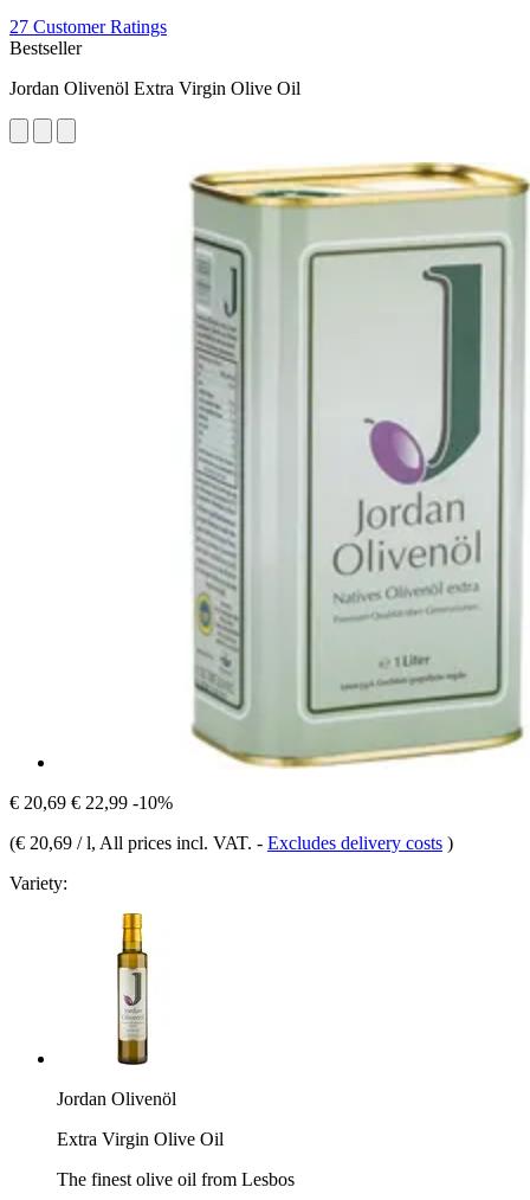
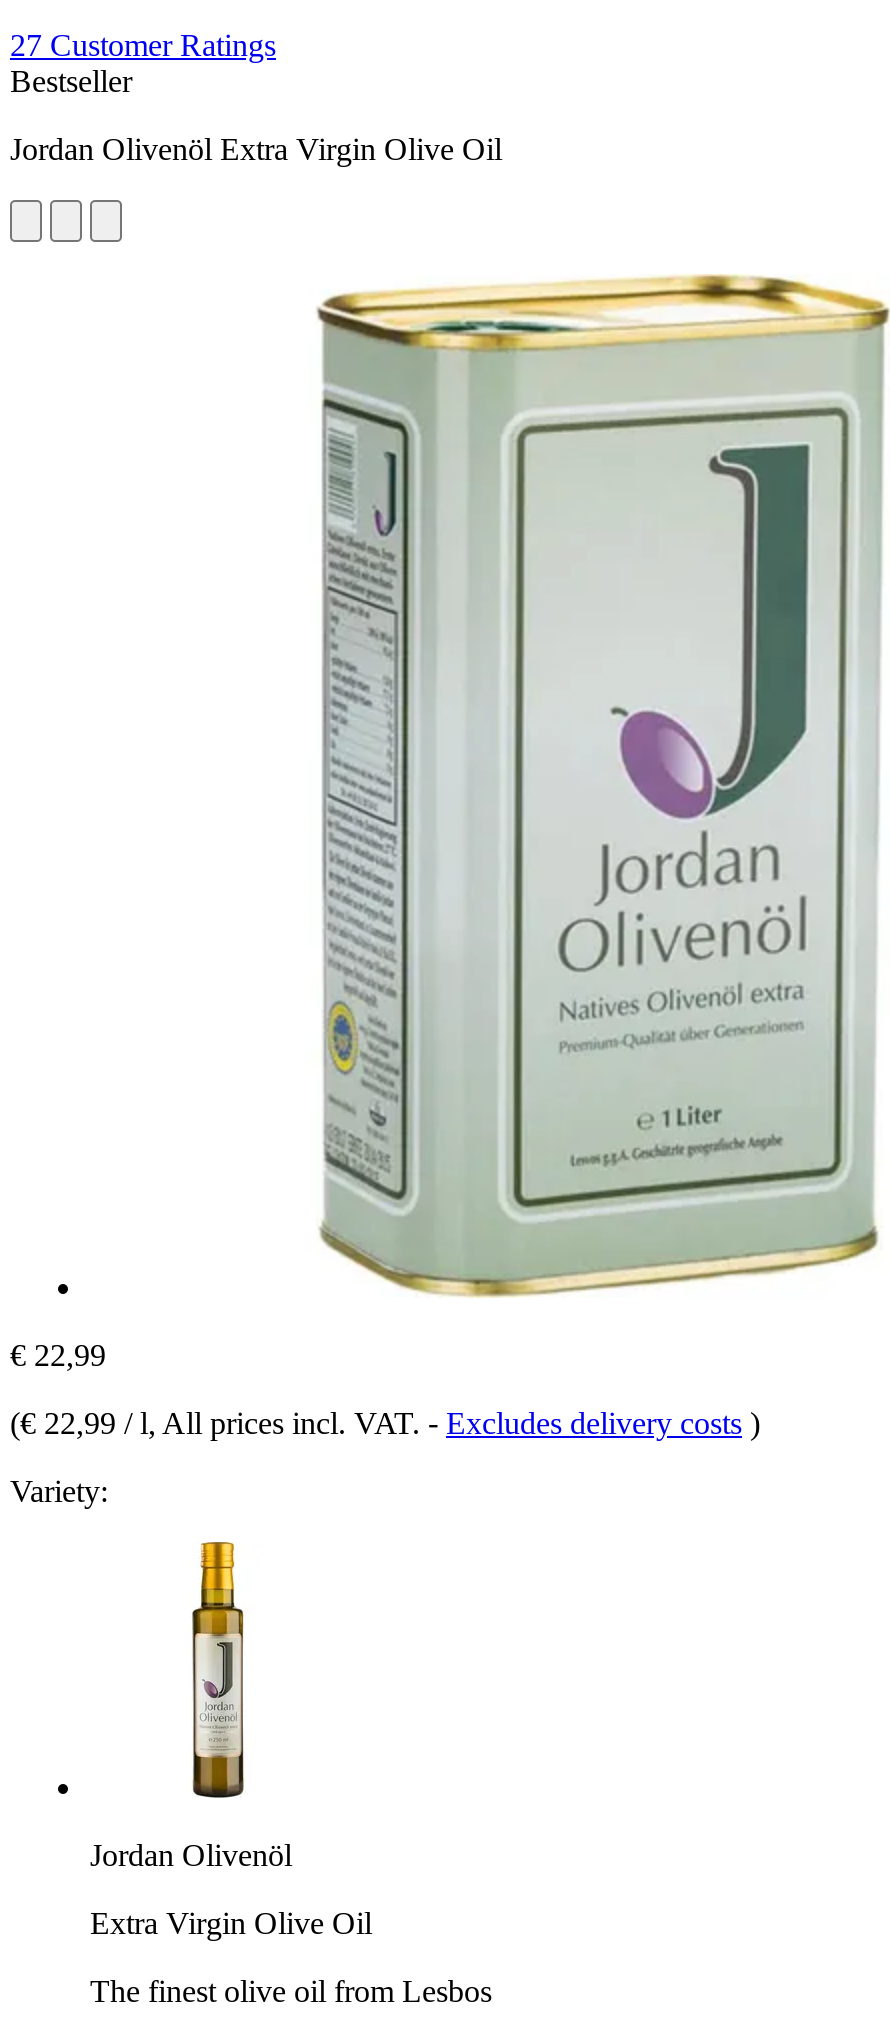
- € 20,69 € 22,99 -10%
+ € 22,99

- (€ 20,69 / l, All prices incl. VAT. - Excludes delivery costs )
+ (€ 22,99 / l, All prices incl. VAT. - Excludes delivery costs )
